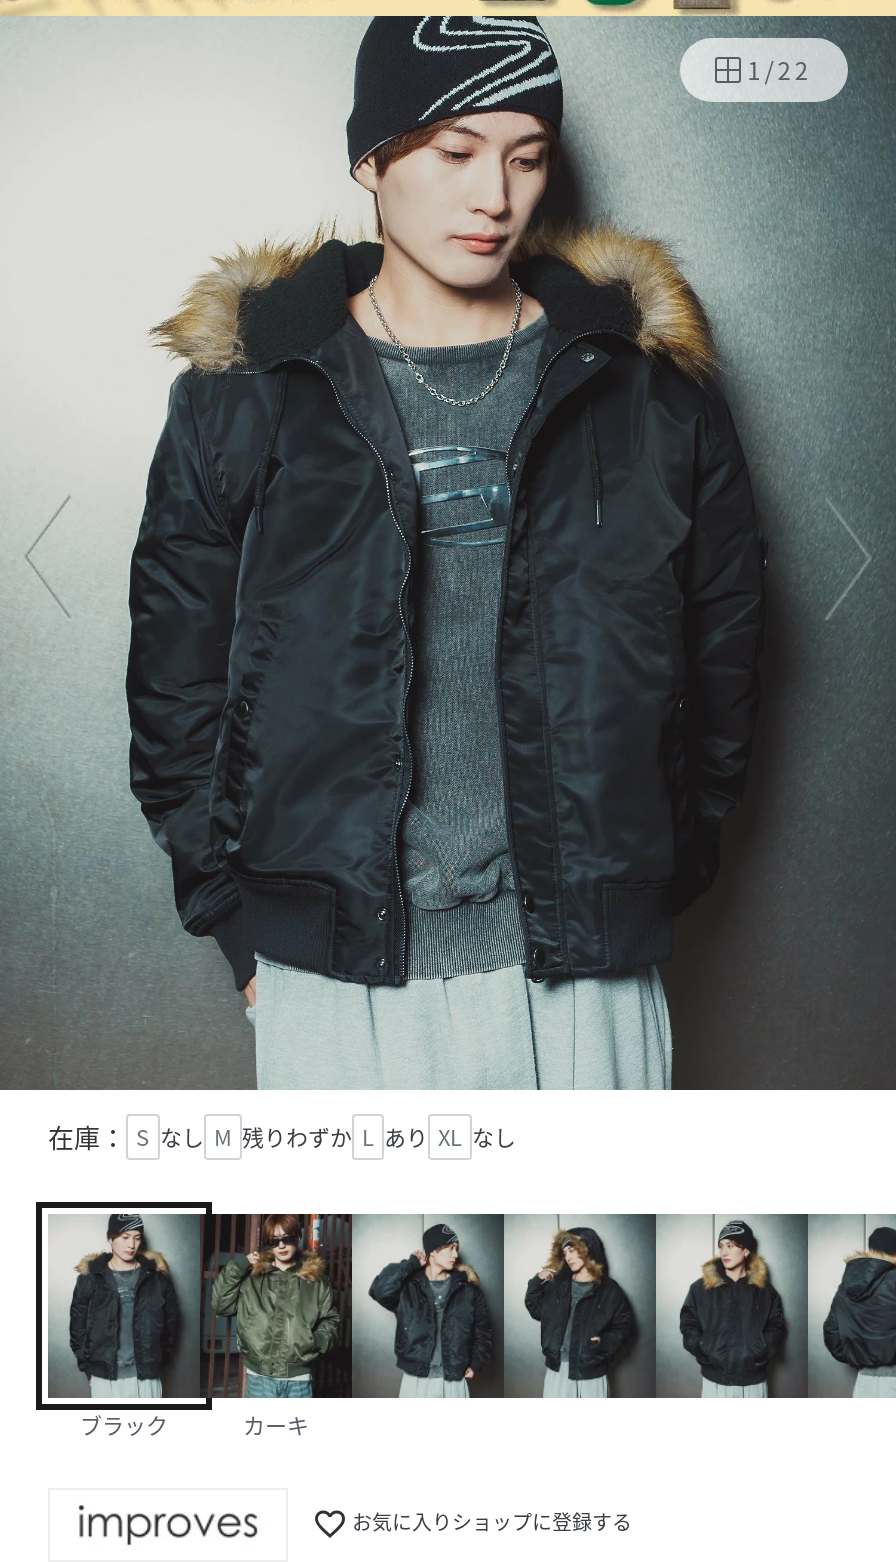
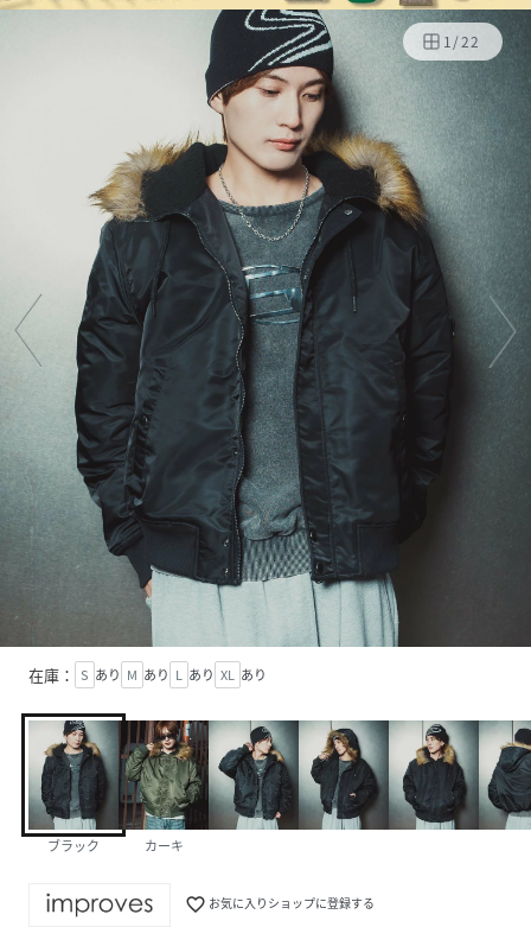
- 在庫： S なし M 残りわずか L あり XL なし
+ 在庫： S あり M あり L あり XL あり
